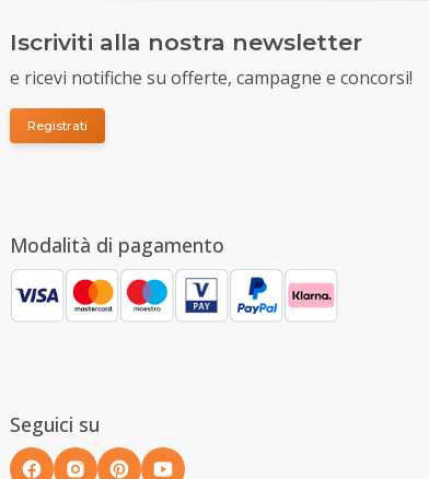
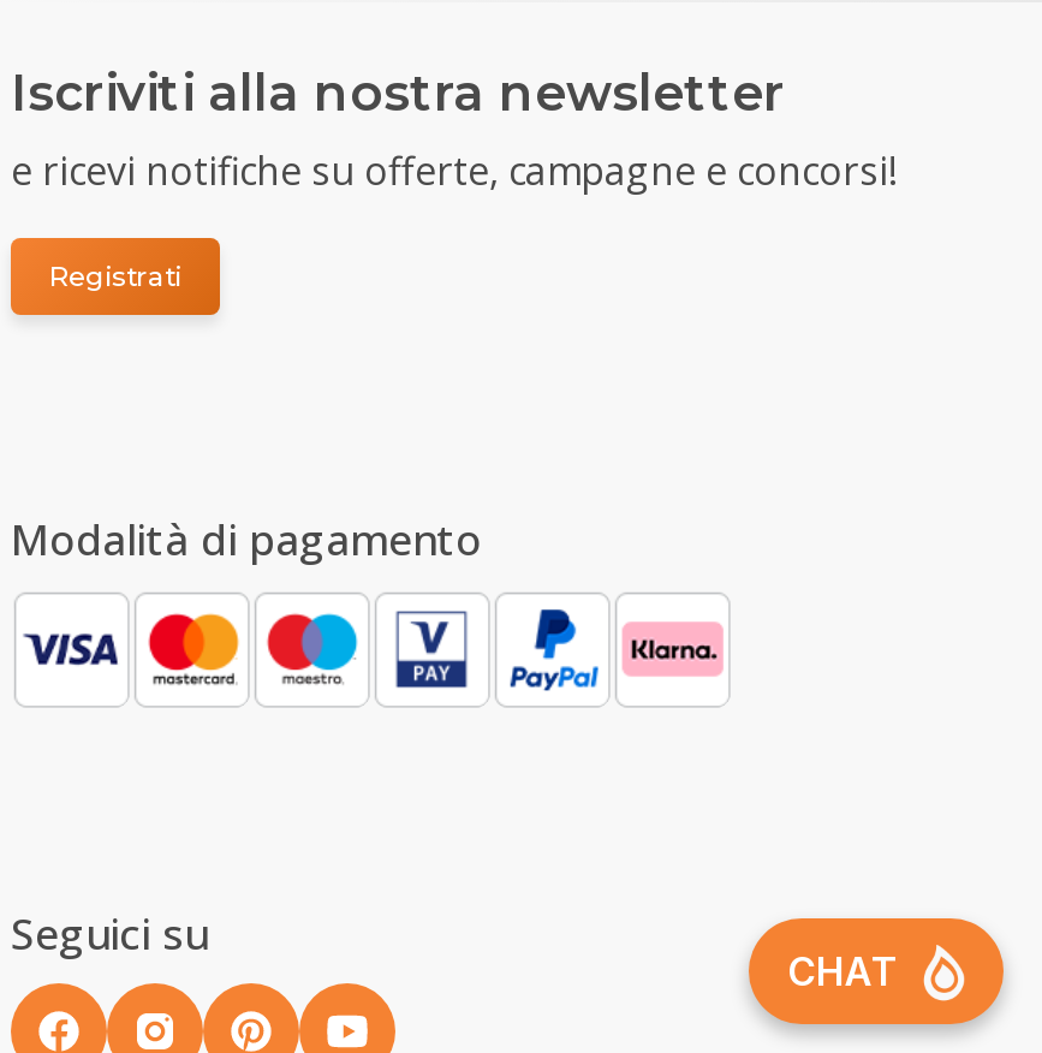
+ [image]
